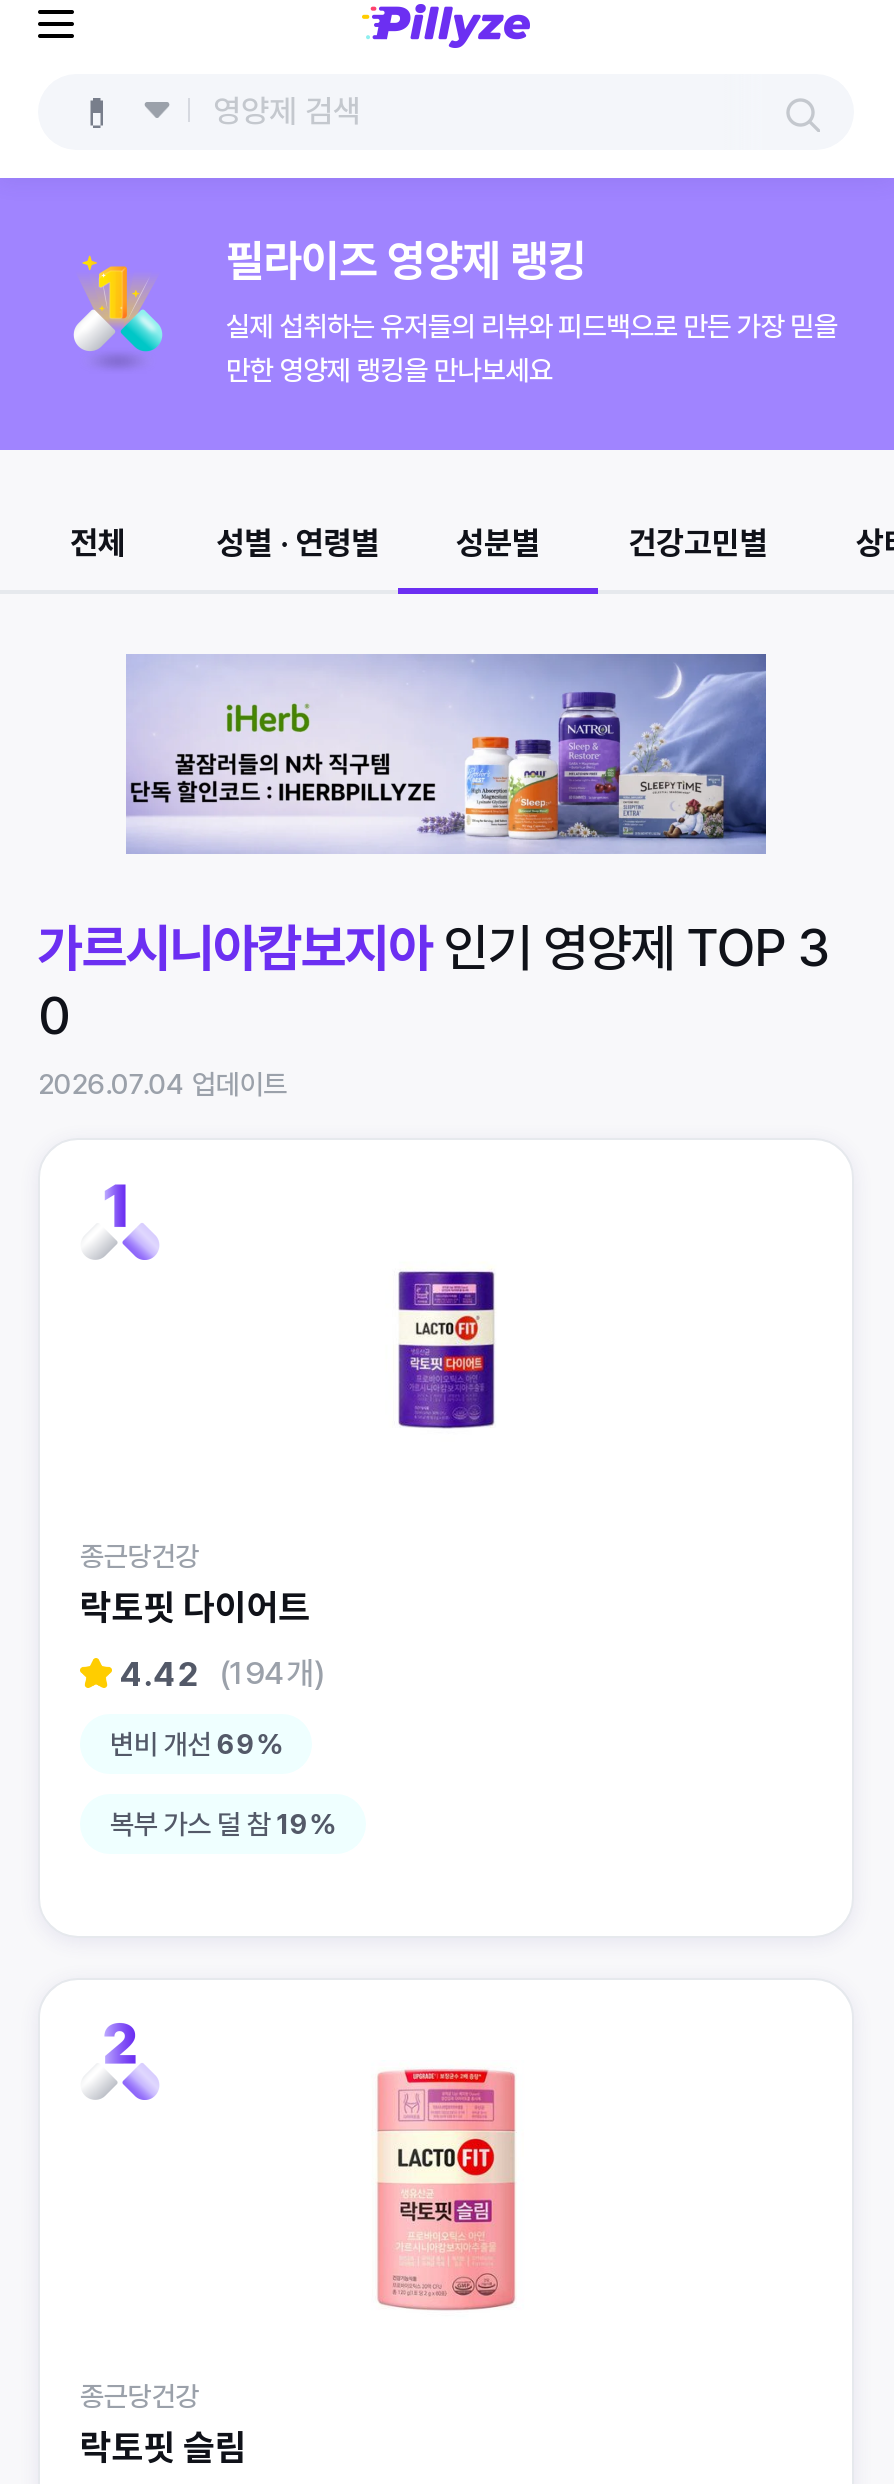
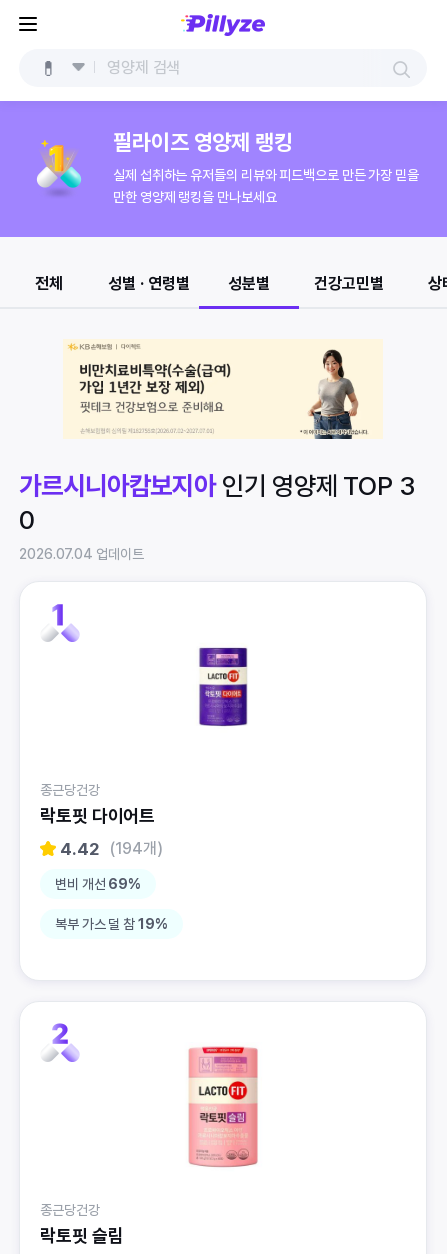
- [image]
+ [image]
